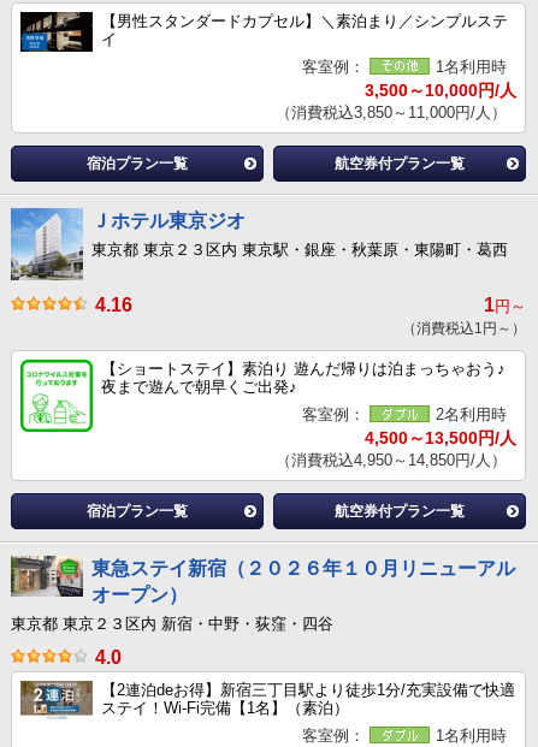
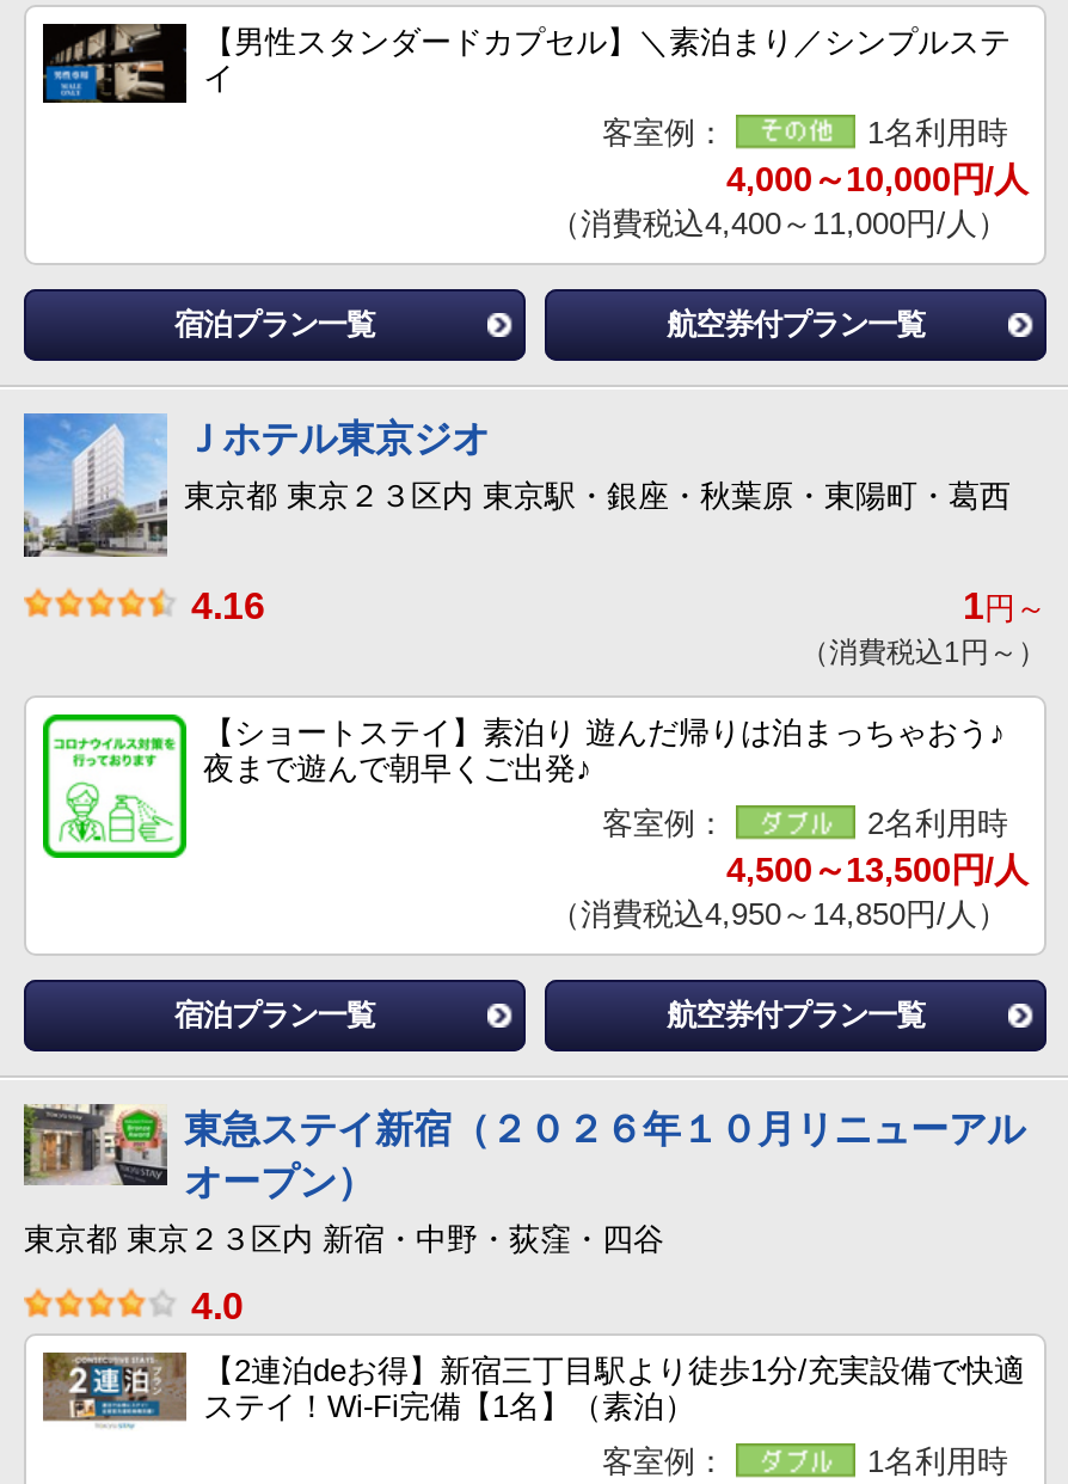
- 3,500～10,000円/人
+ 4,000～10,000円/人

- （消費税込3,850～11,000円/人）
+ （消費税込4,400～11,000円/人）
